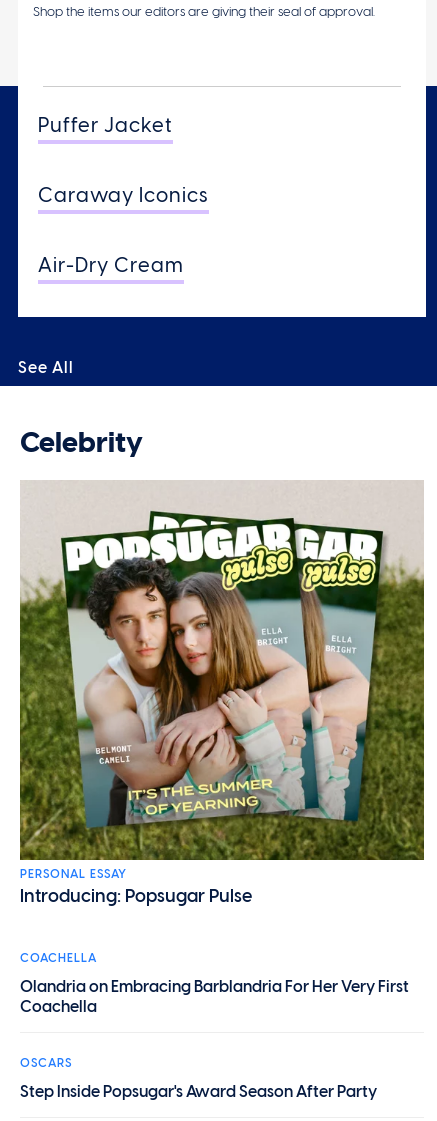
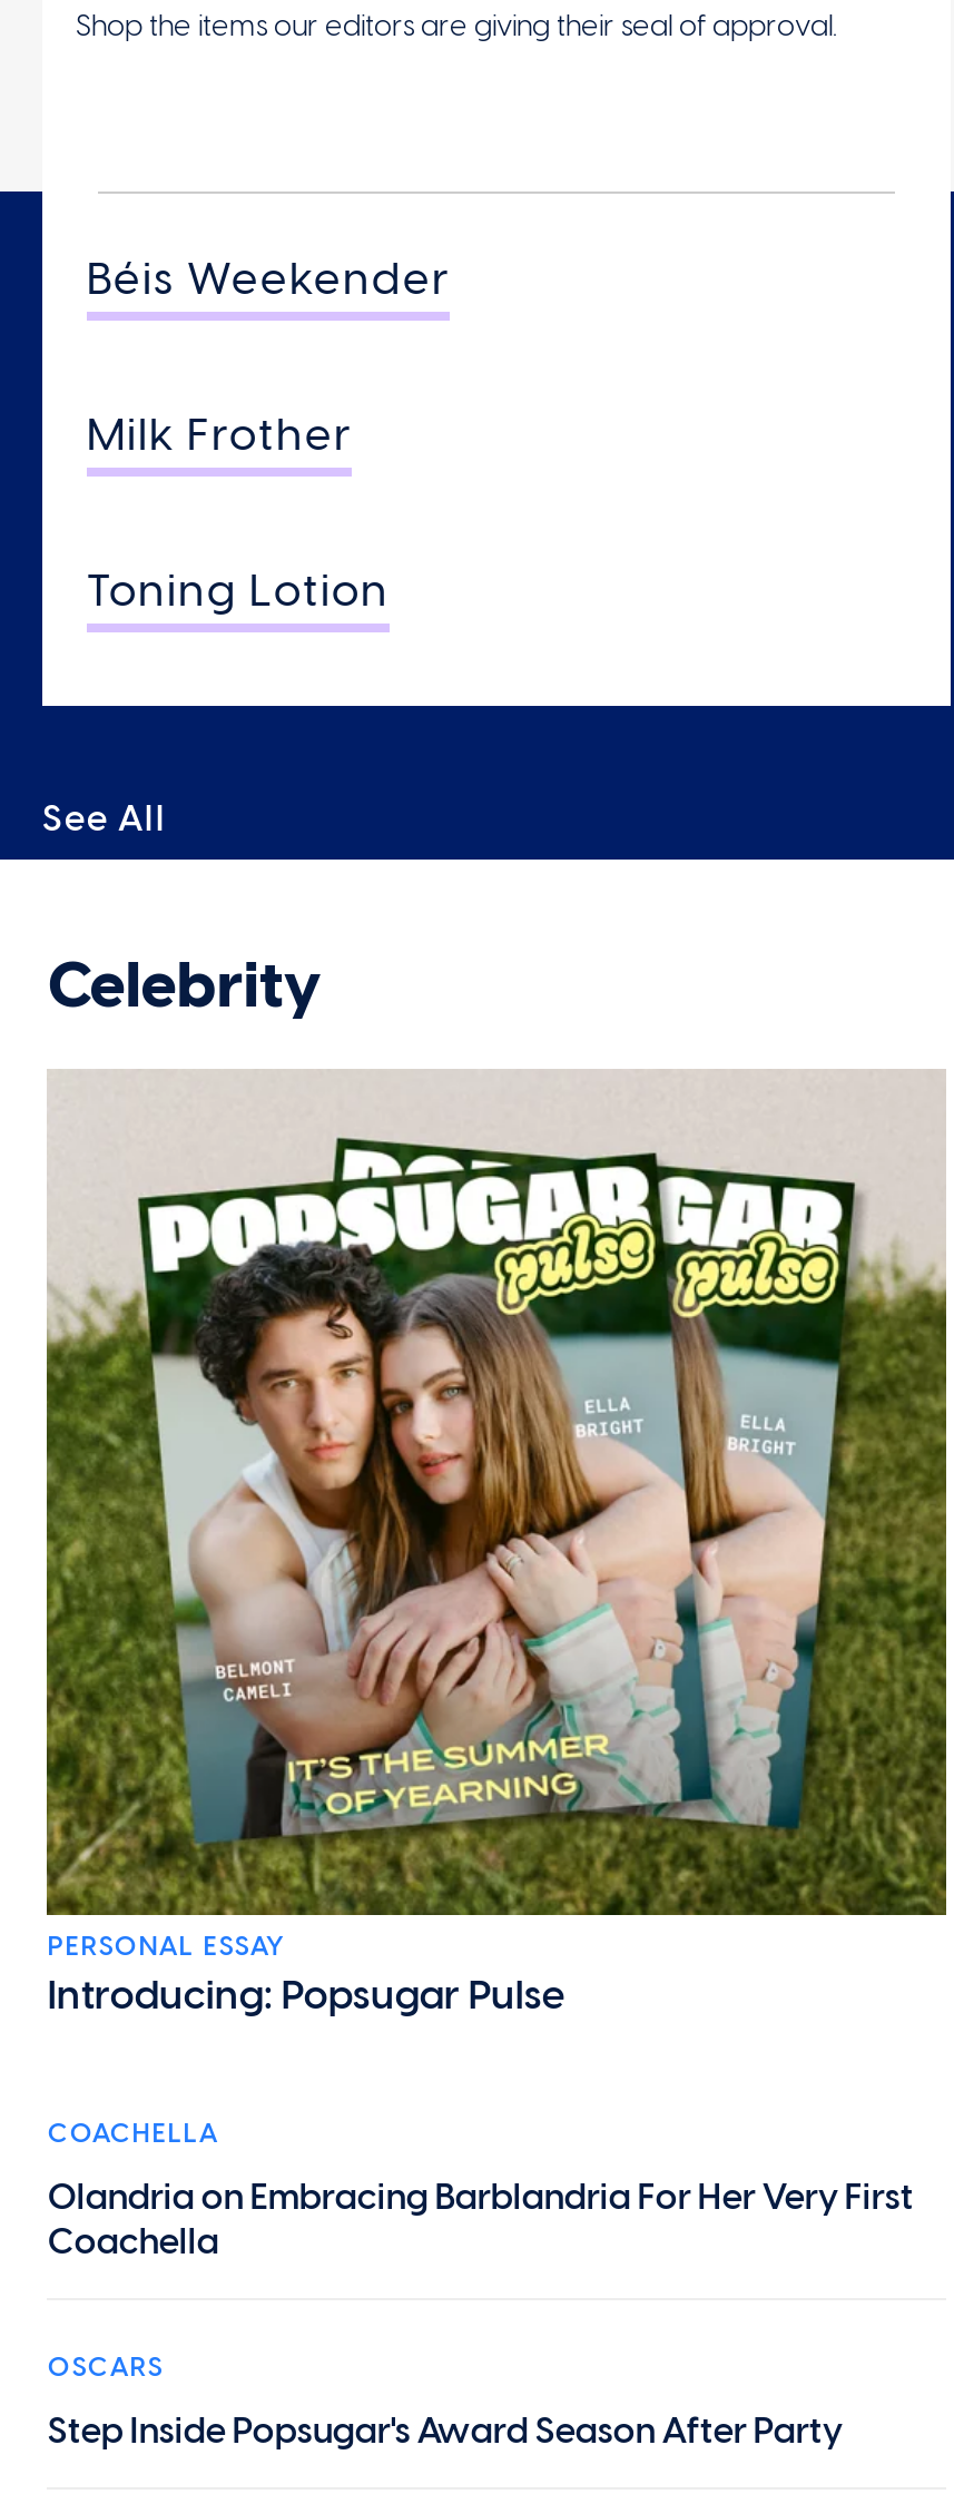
- Puffer Jacket
+ Béis Weekender

- Caraway Iconics
+ Milk Frother

- Air-Dry Cream
+ Toning Lotion
